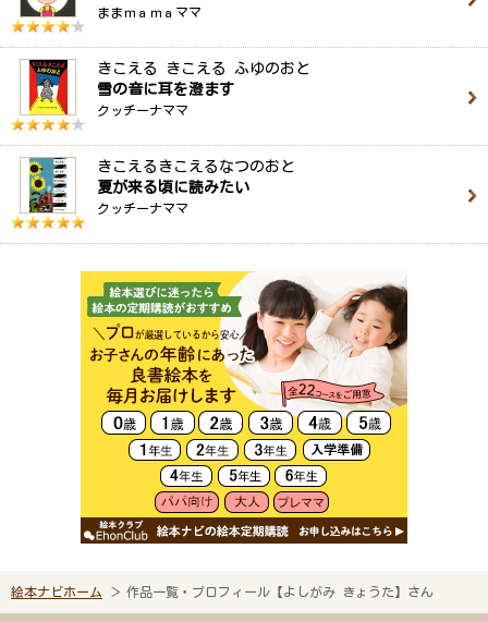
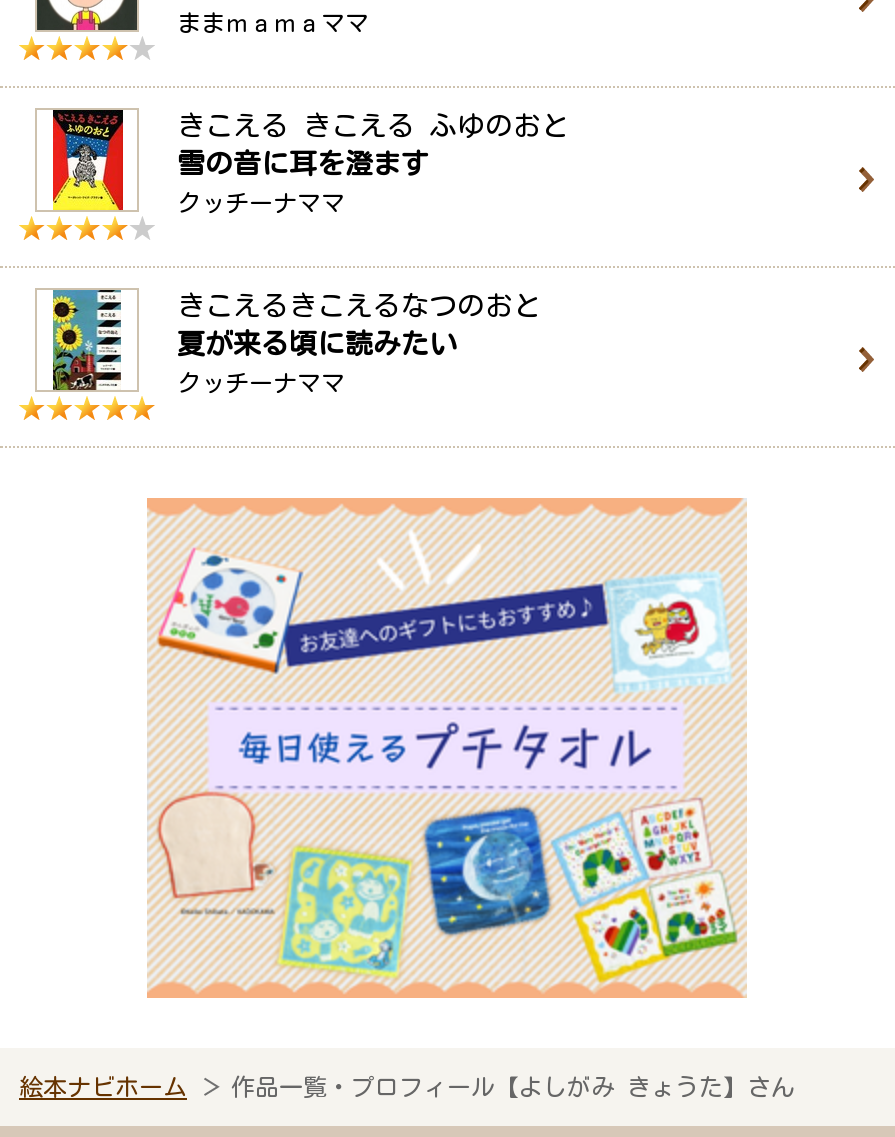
- [image]
+ [image]
